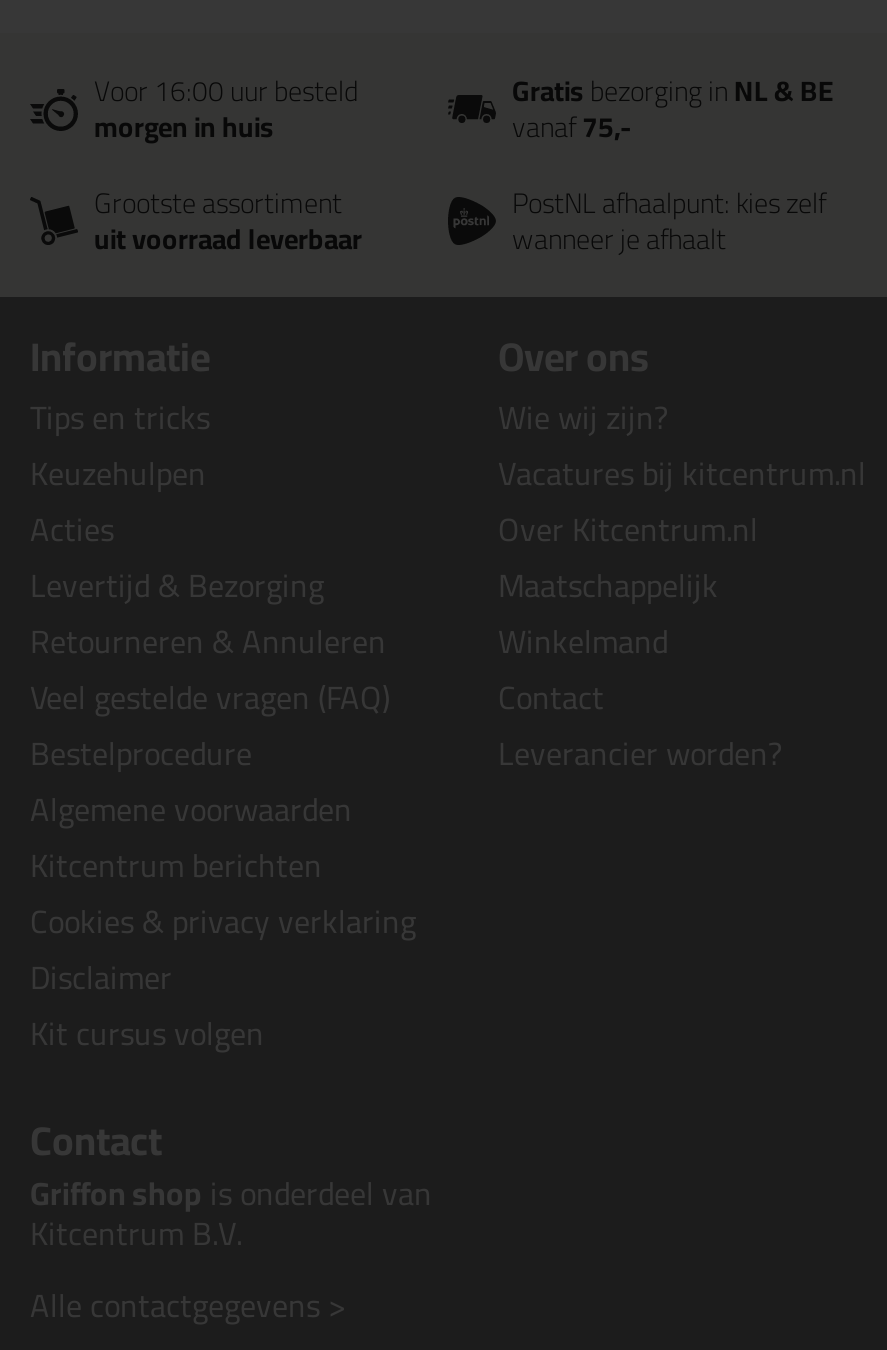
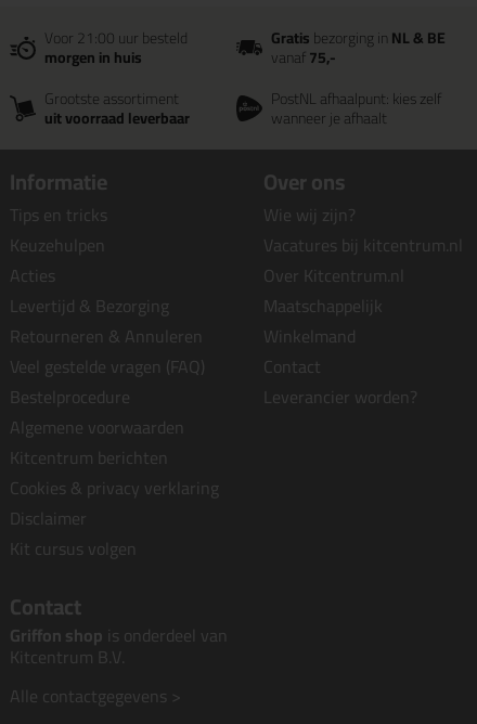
- Voor 16:00 uur besteld
+ Voor 21:00 uur besteld
